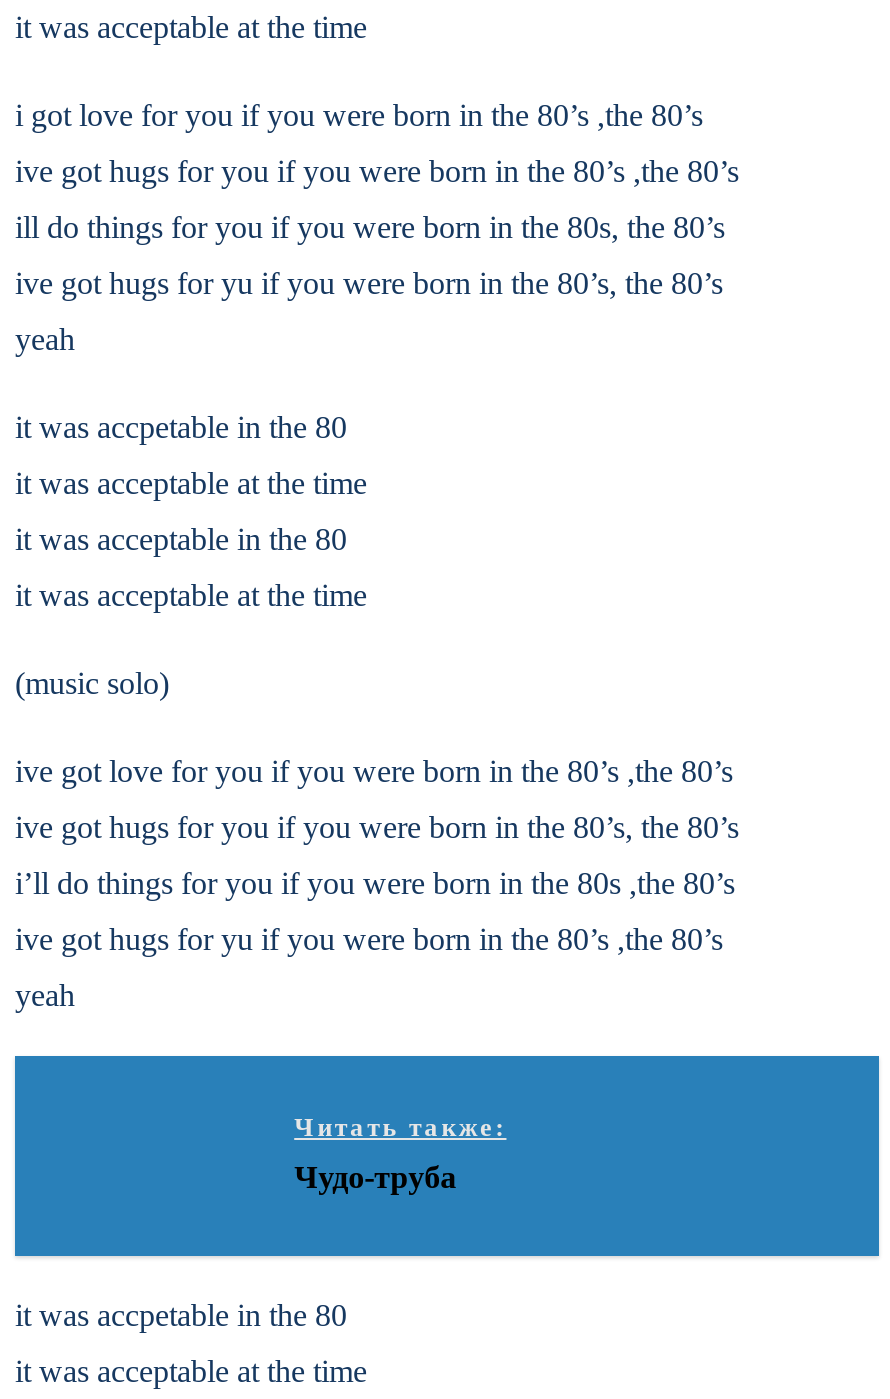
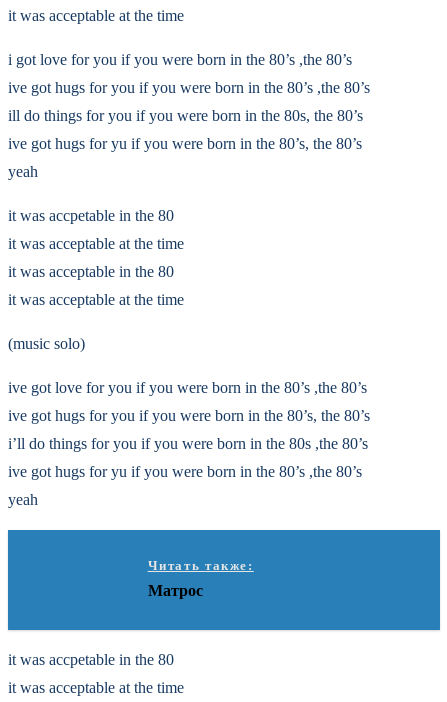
- Чудо-труба
+ Матрос
